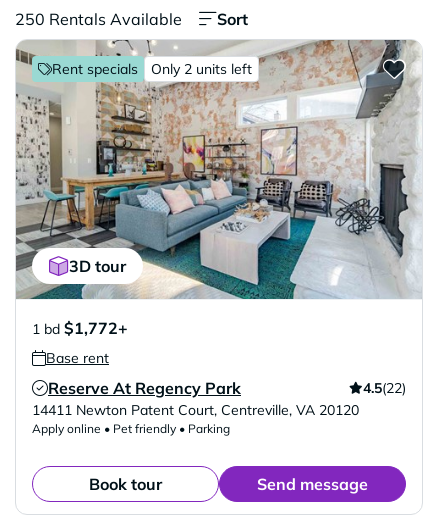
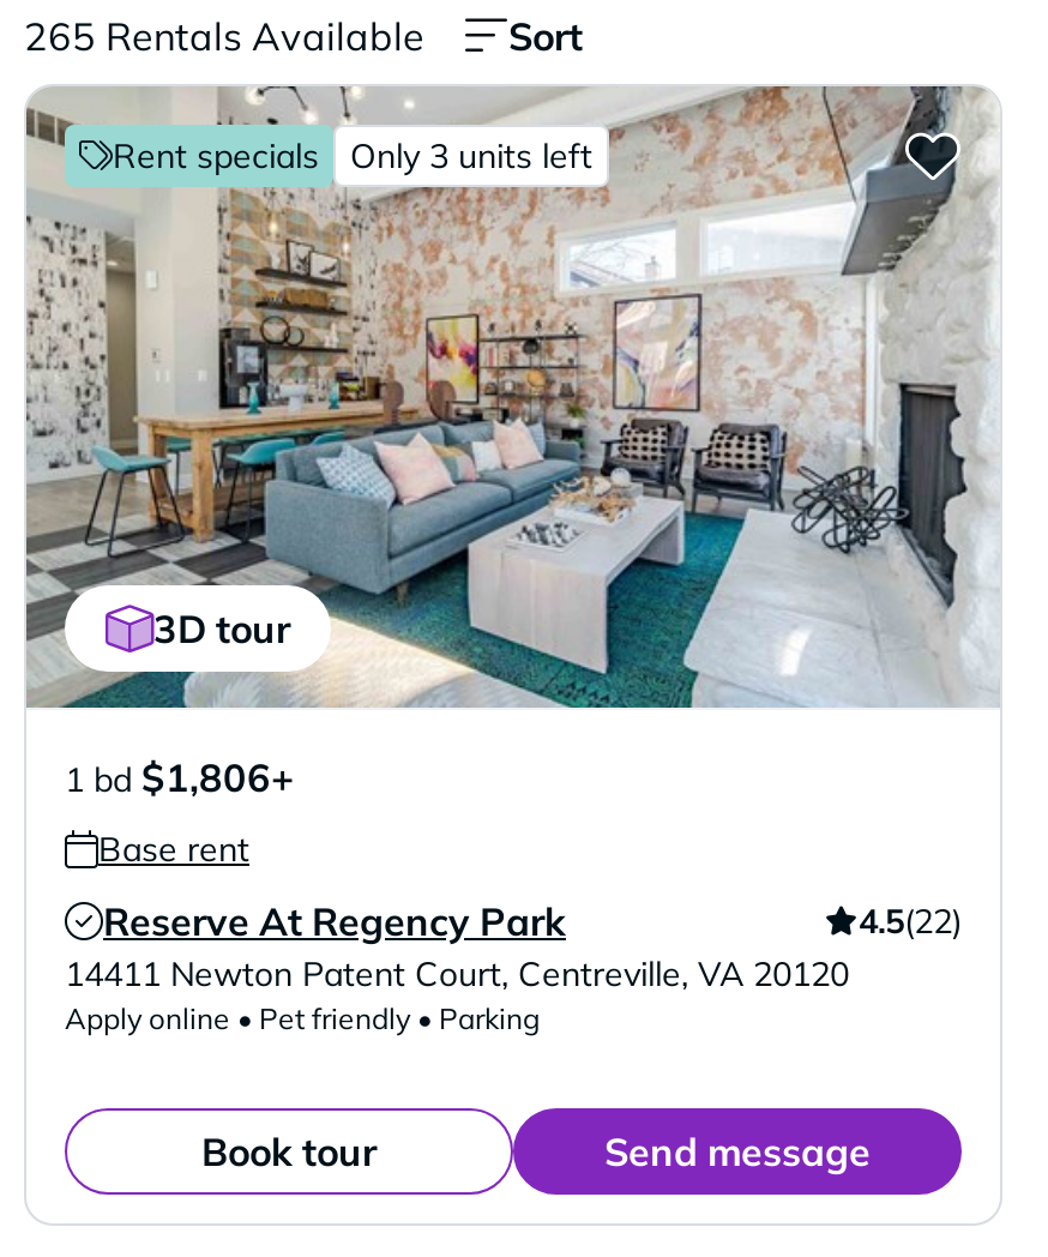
- 250 Rentals Available
+ 265 Rentals Available

- Only 2 units left
+ Only 3 units left

- 1 bd $1,772+
+ 1 bd $1,806+
